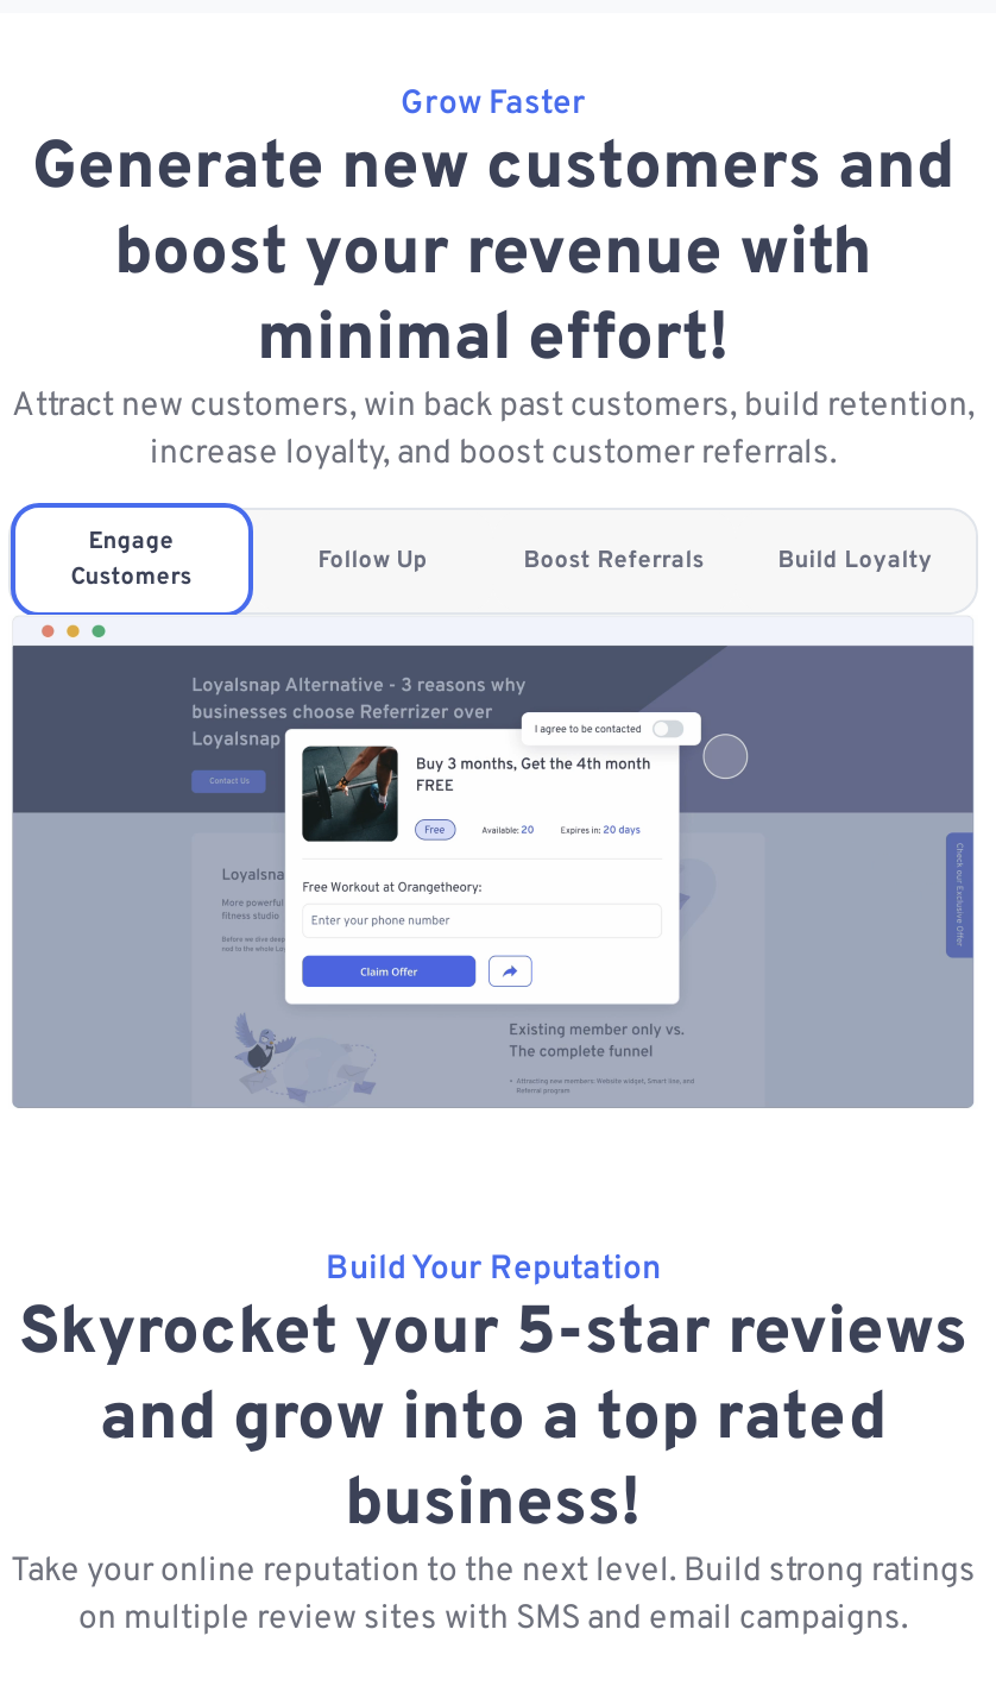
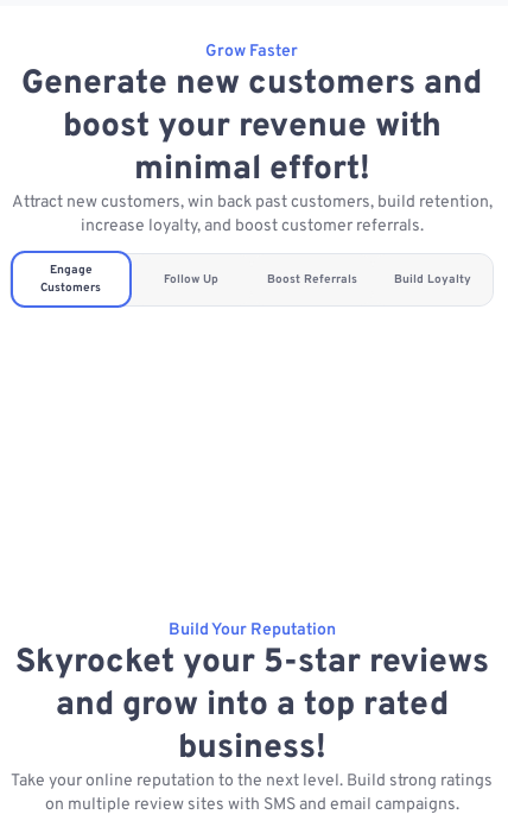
- [image]
